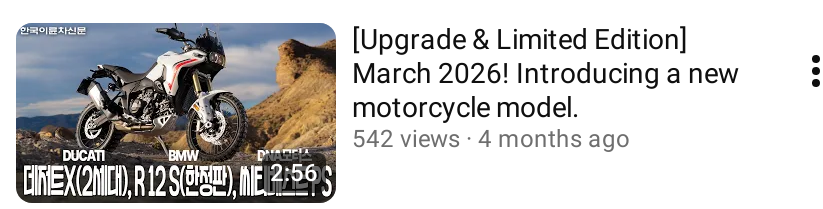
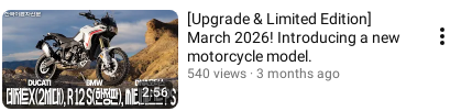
- 542 views
+ 540 views

- 4 months ago
+ 3 months ago
